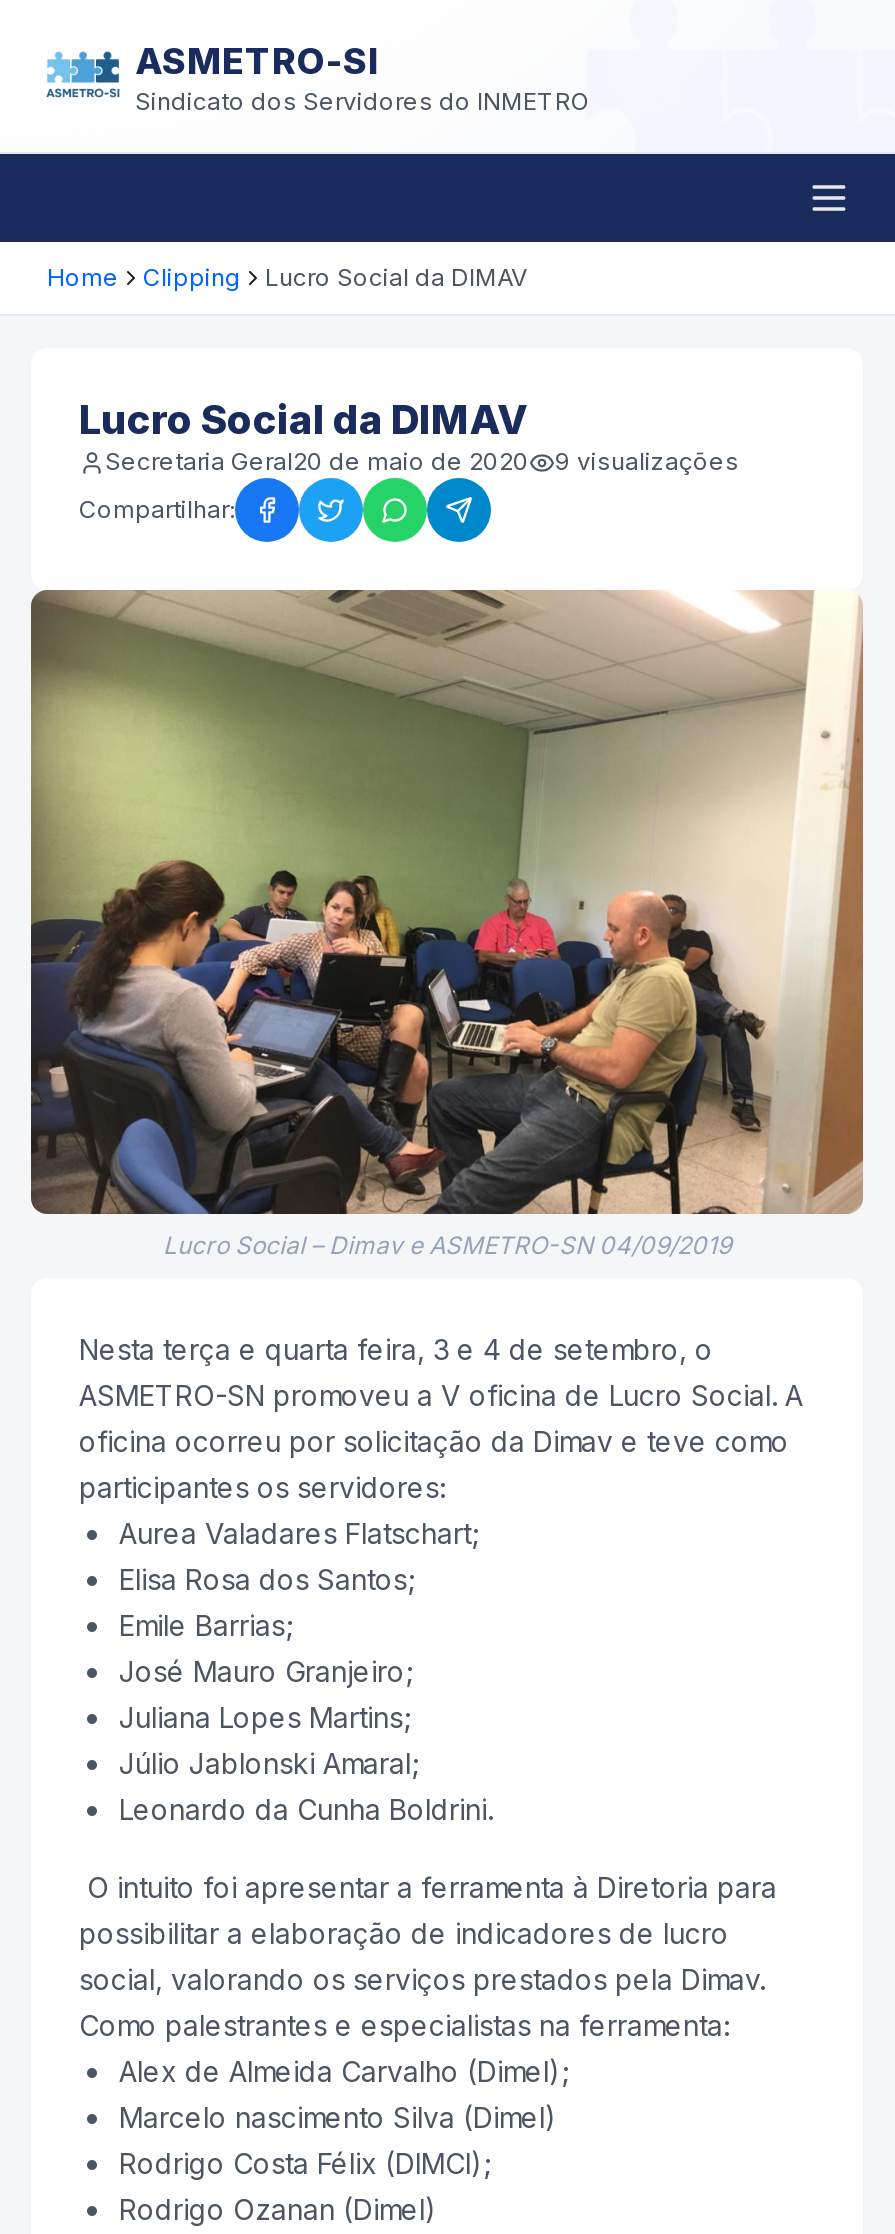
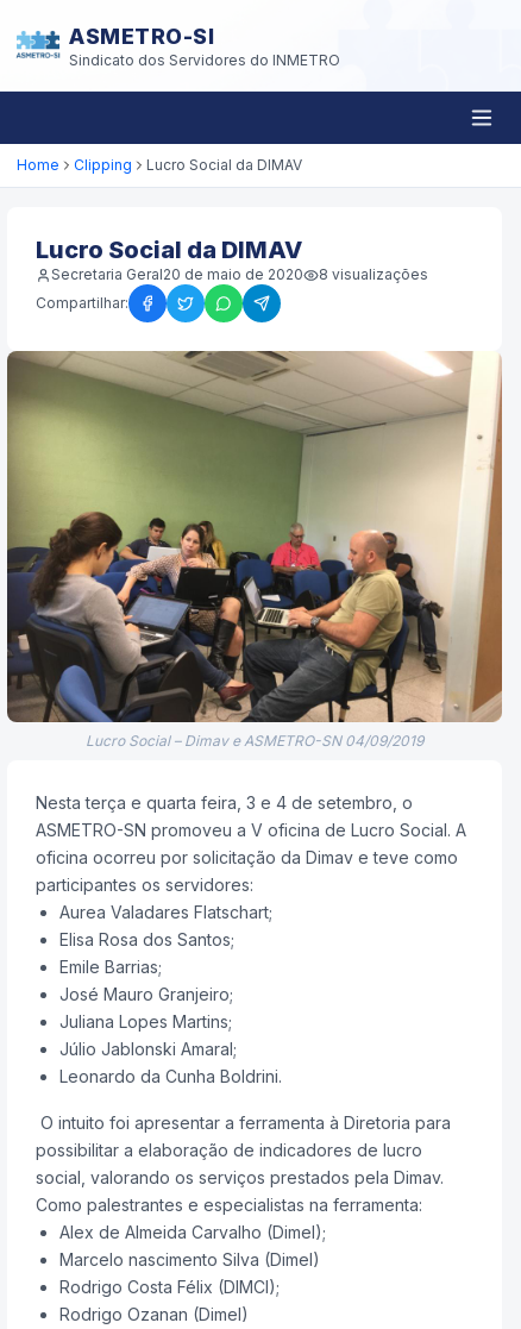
- 9 visualizações
+ 8 visualizações
